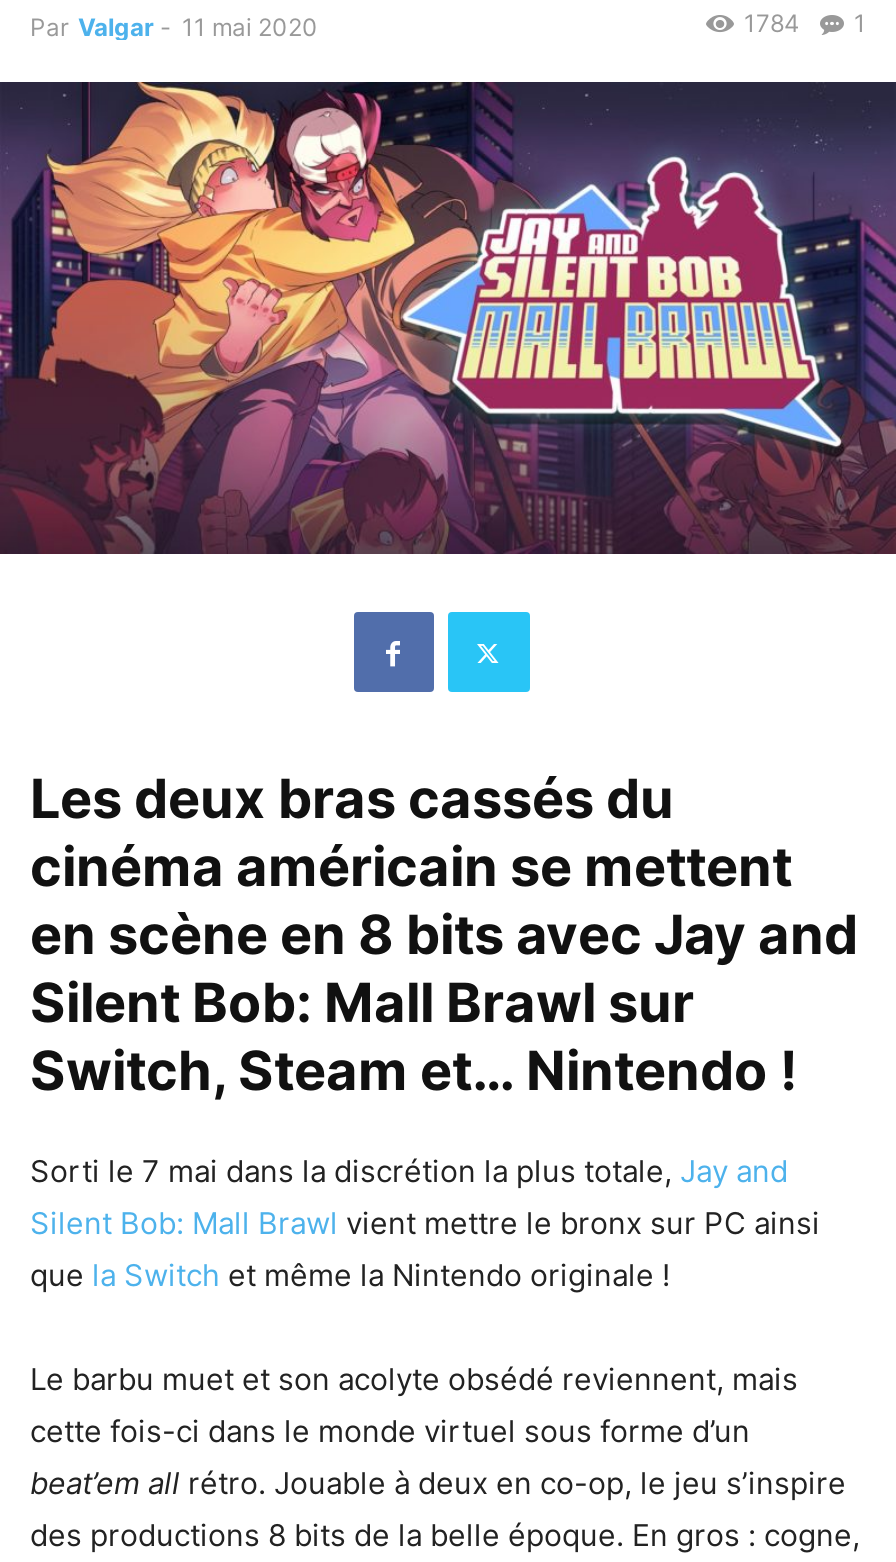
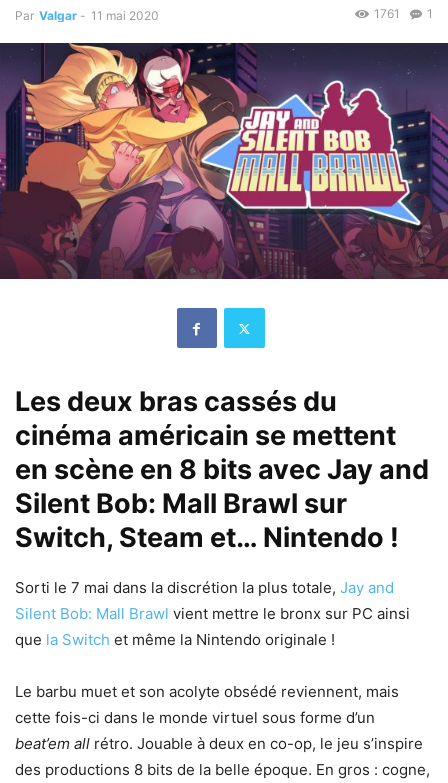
- 1784 1
+ 1761 1
